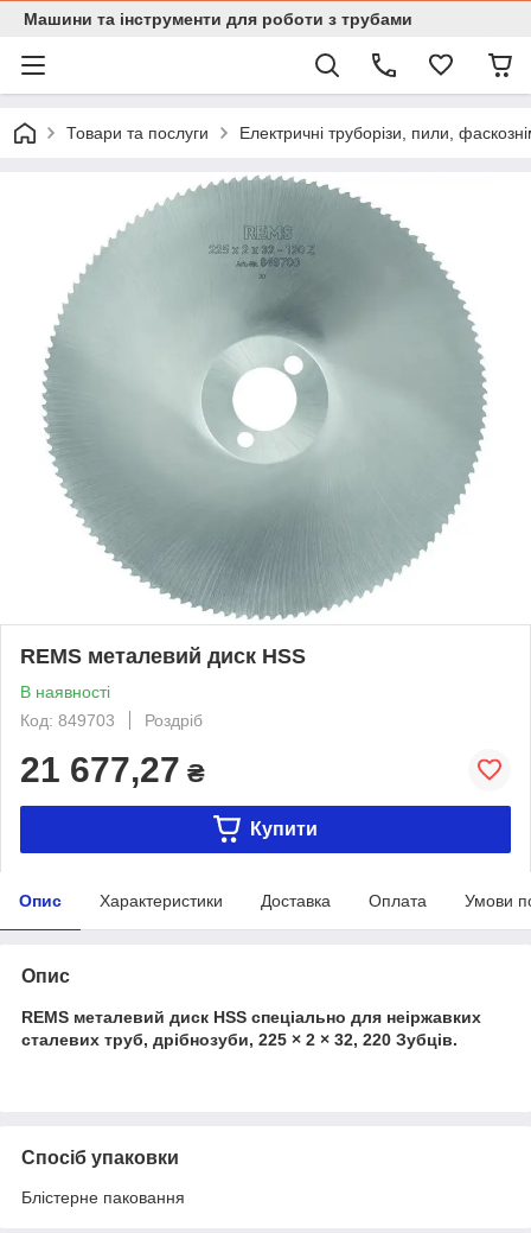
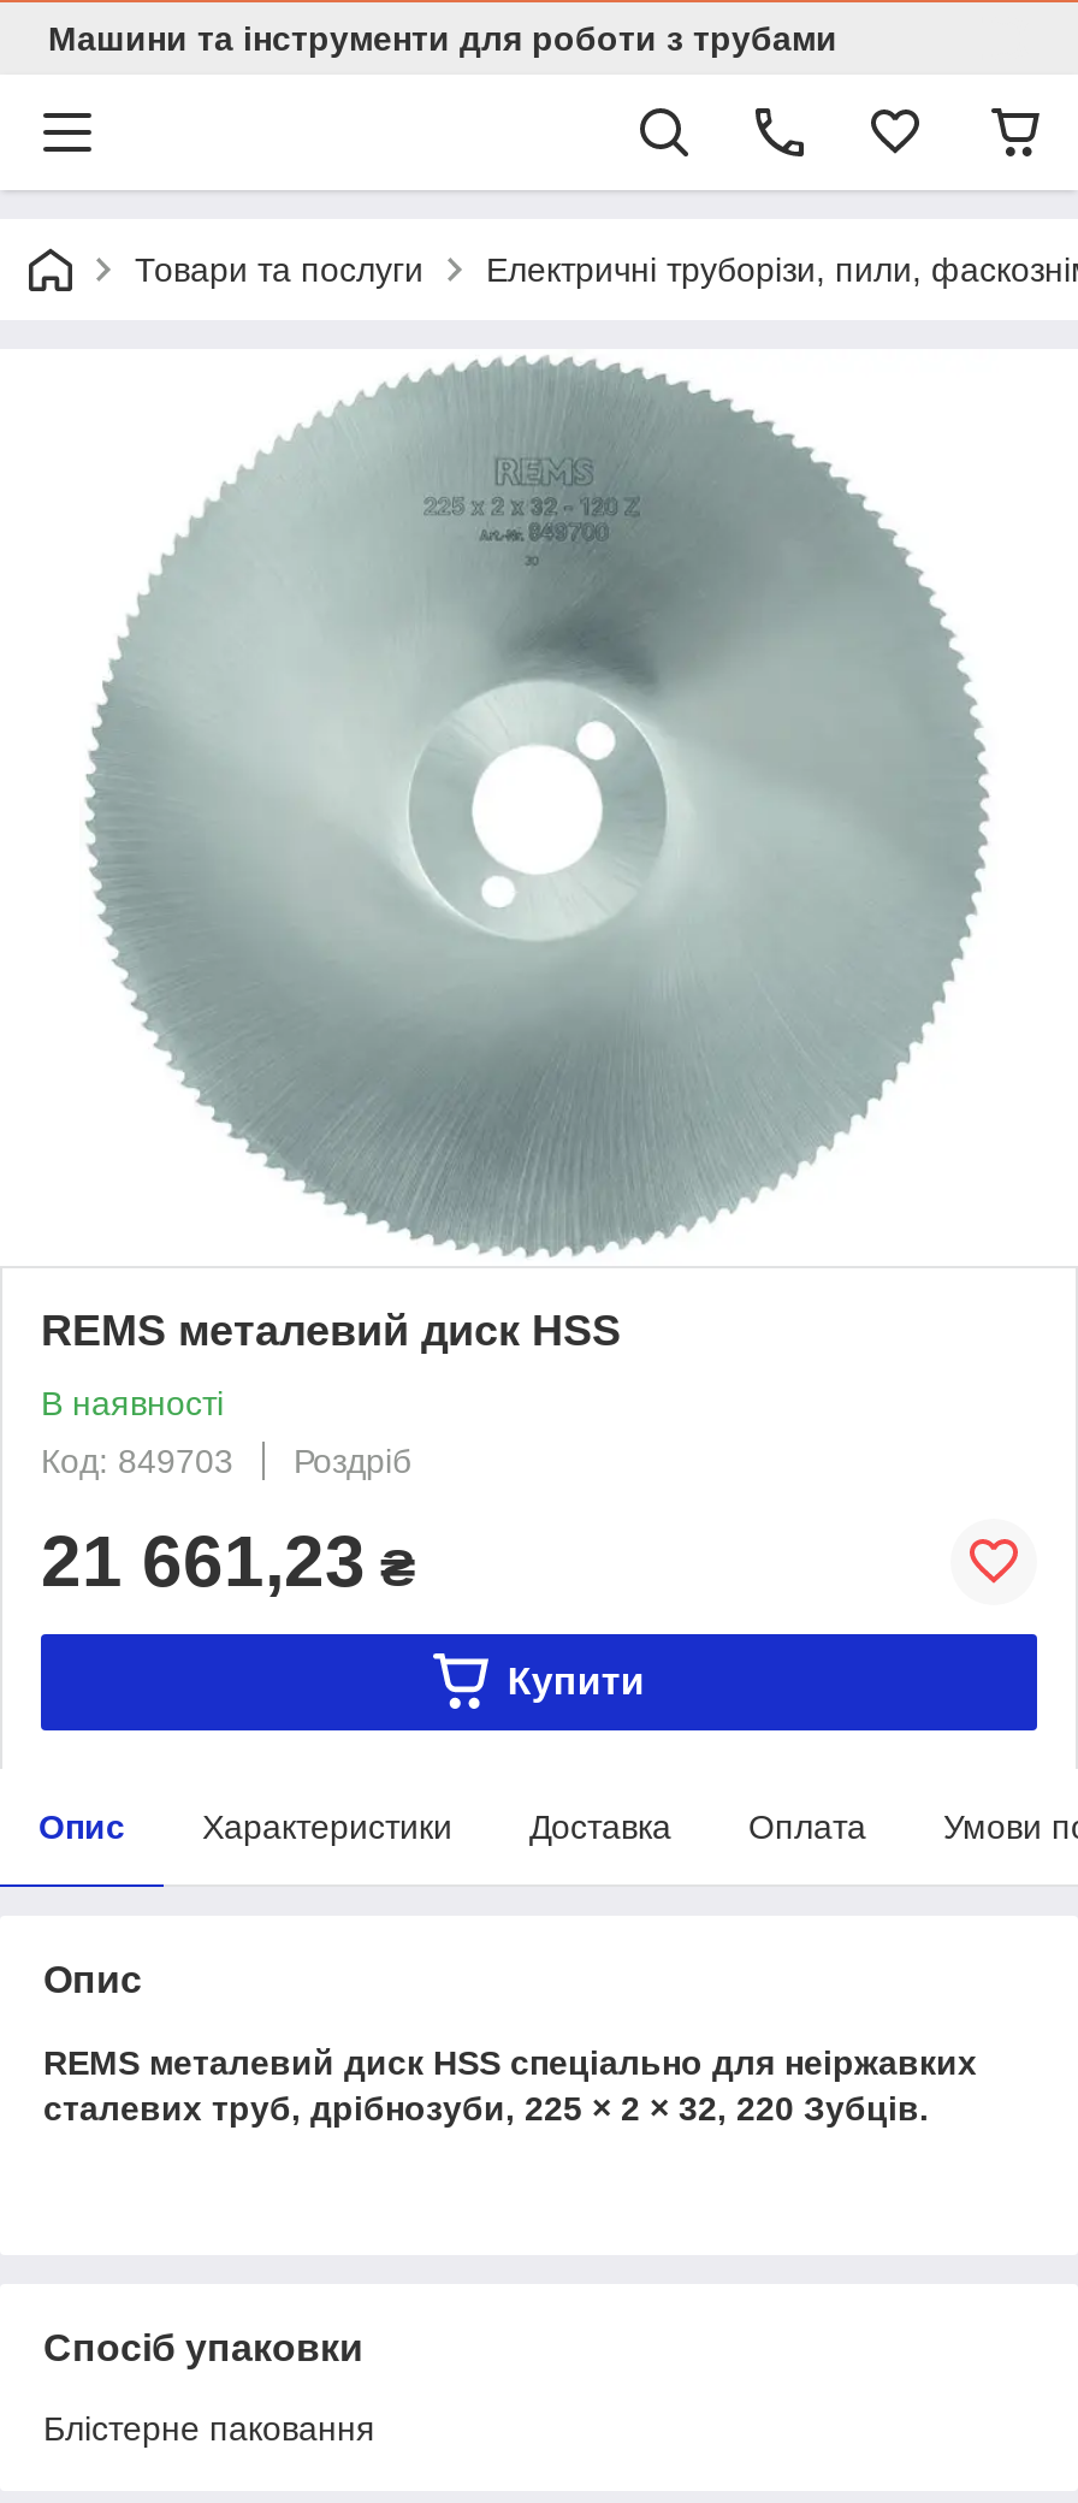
- 21 677,27 ₴
+ 21 661,23 ₴
